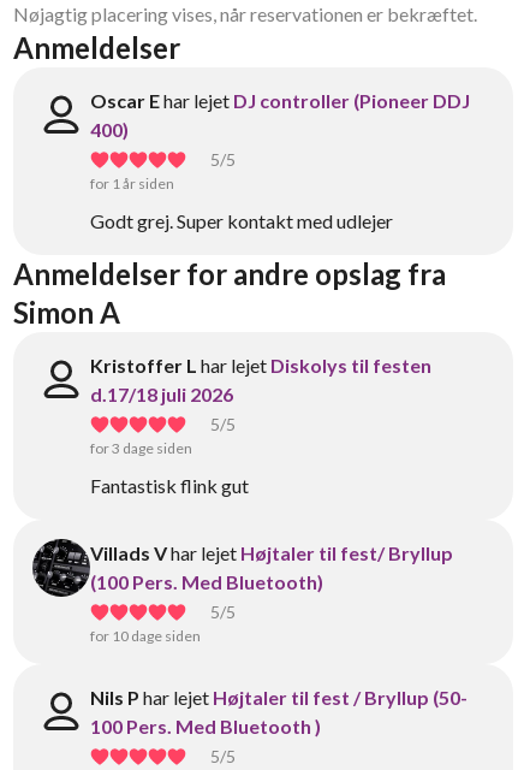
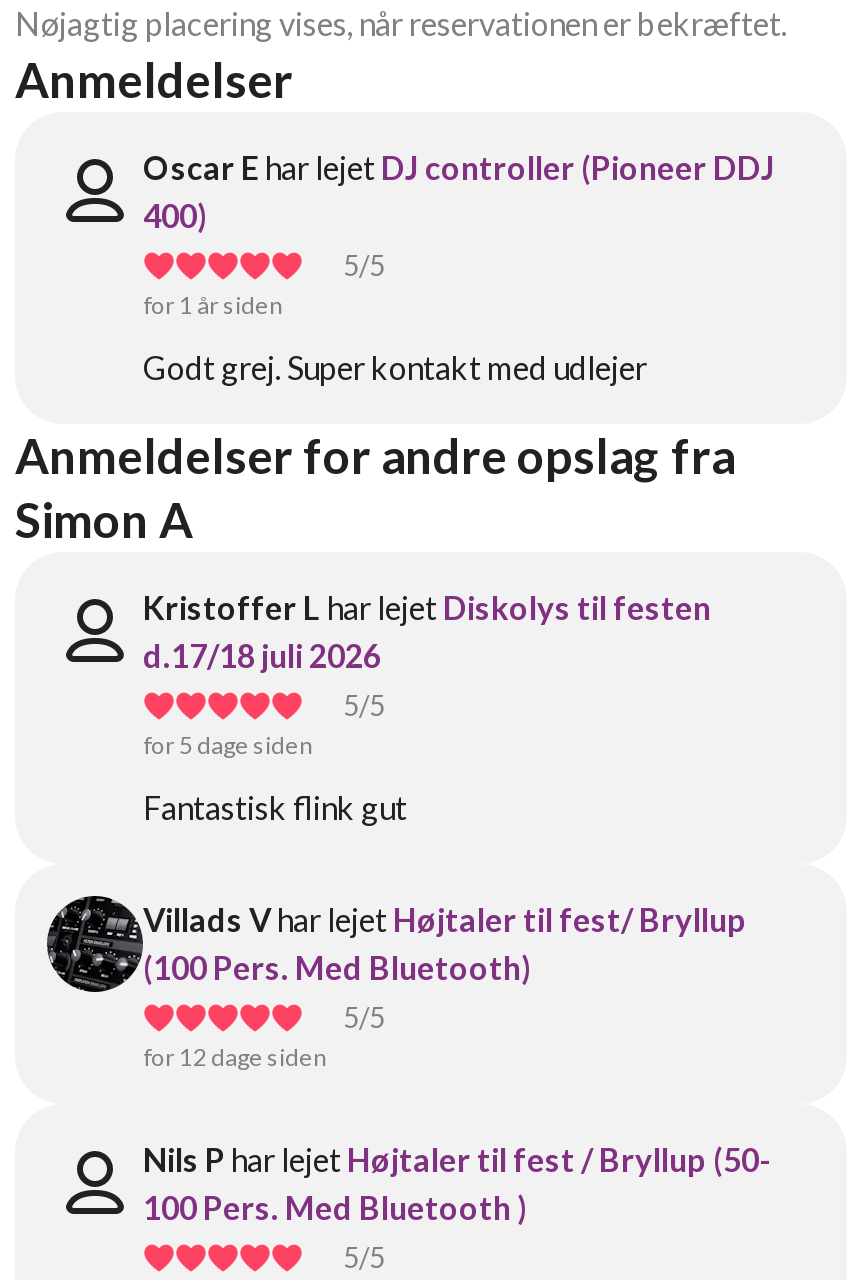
- for 3 dage siden
+ for 5 dage siden

- for 10 dage siden
+ for 12 dage siden
